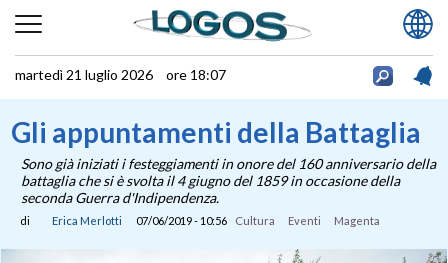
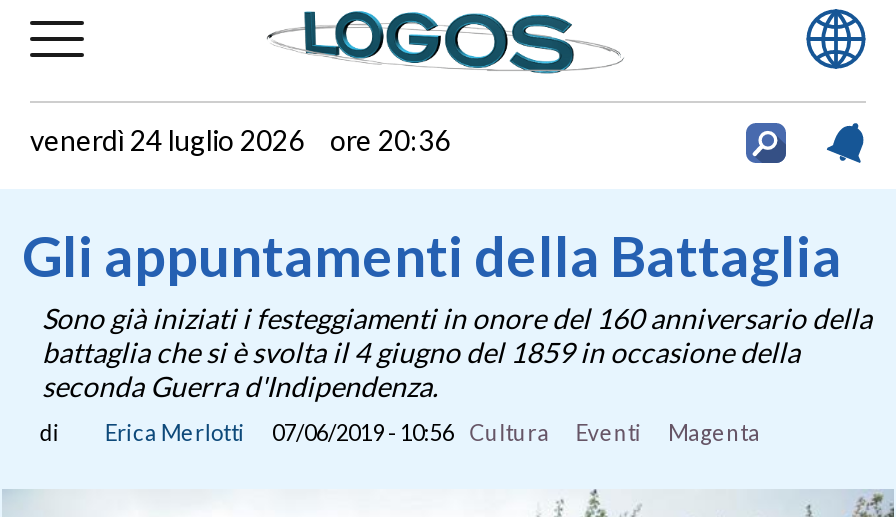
- martedì 21 luglio 2026 ore 18:07
+ venerdì 24 luglio 2026 ore 20:36
